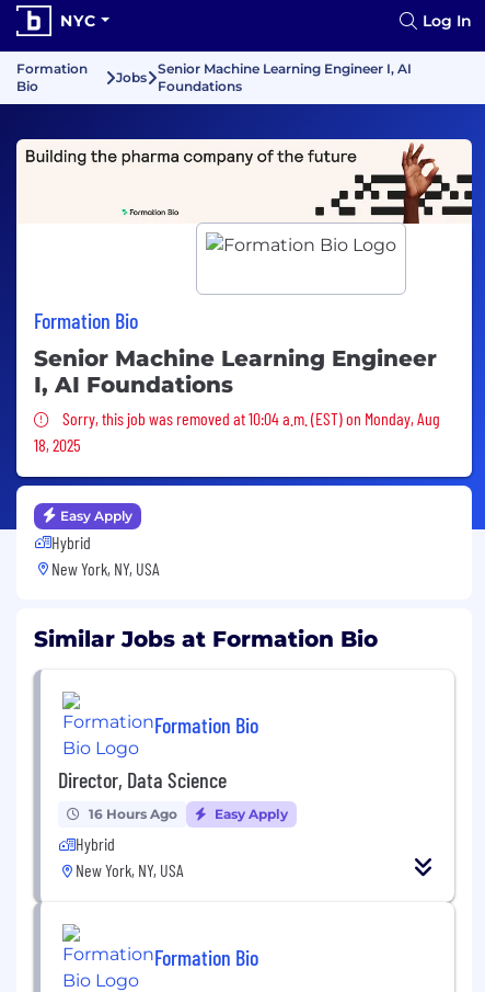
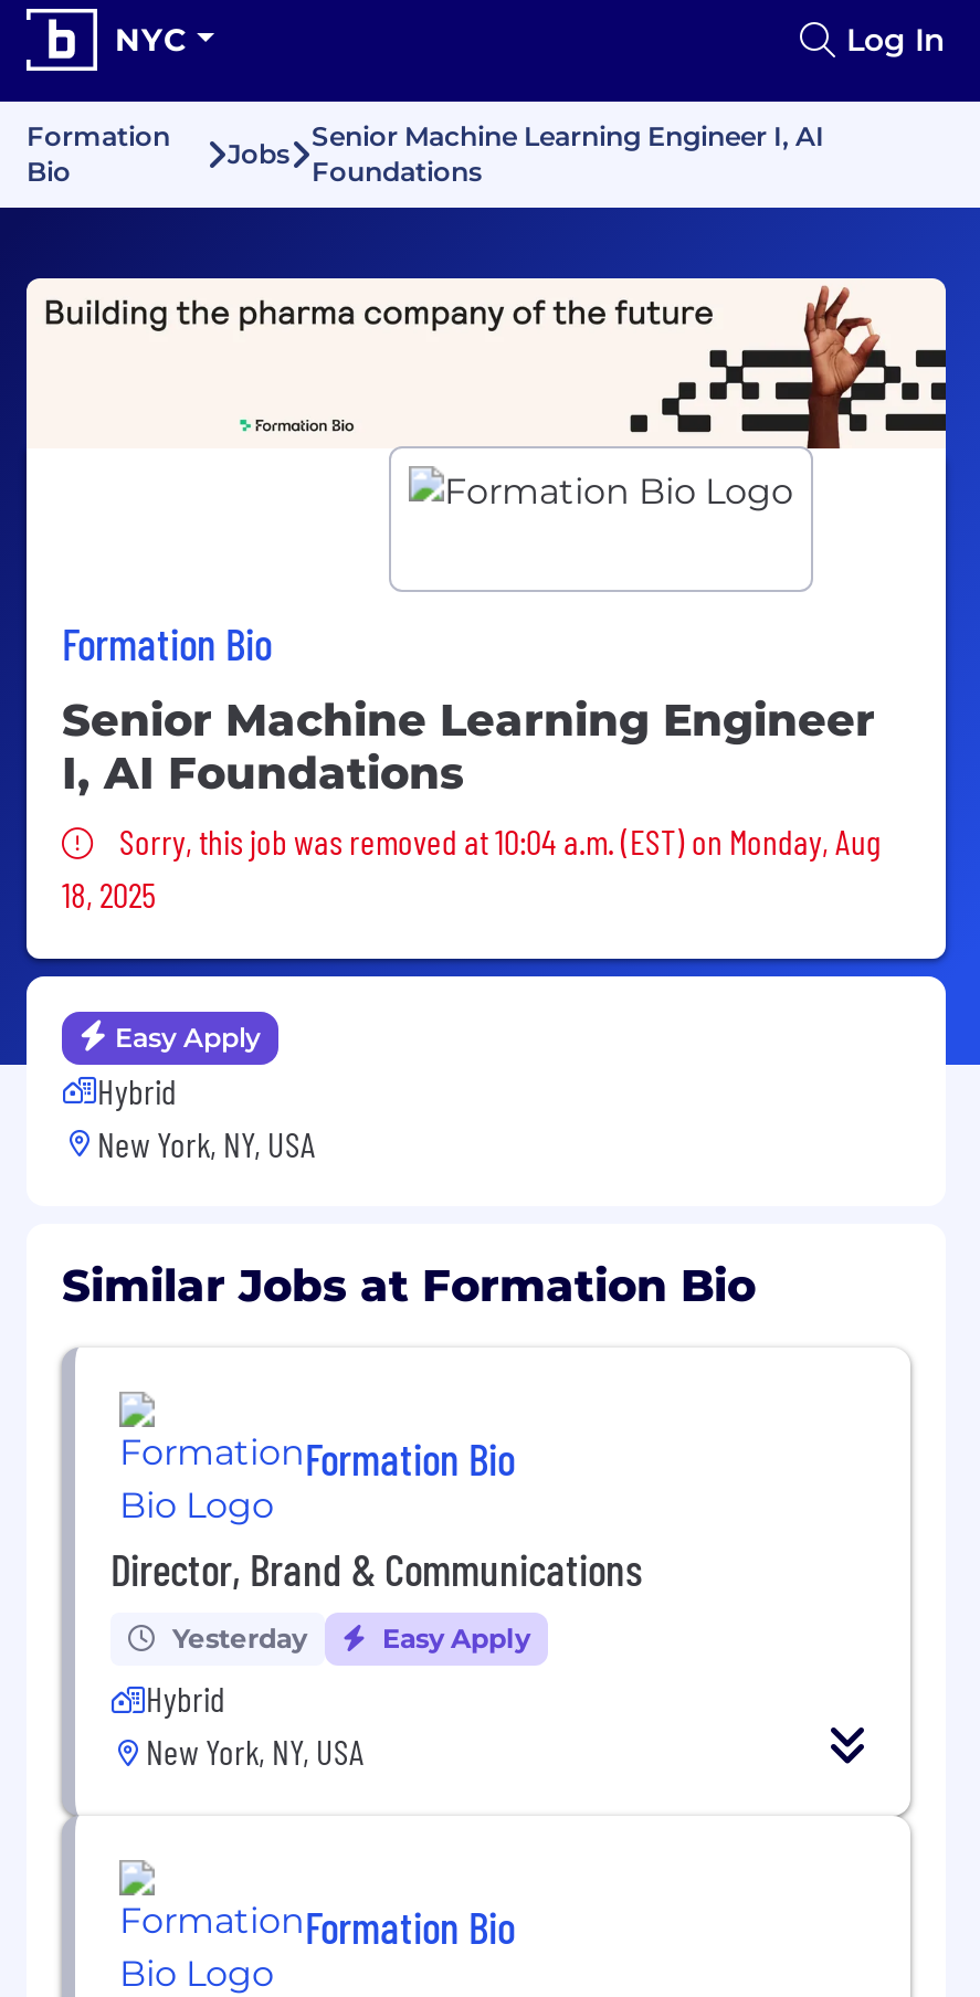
- Director, Data Science
+ Director, Brand & Communications

- 16 Hours Ago
+ Yesterday
